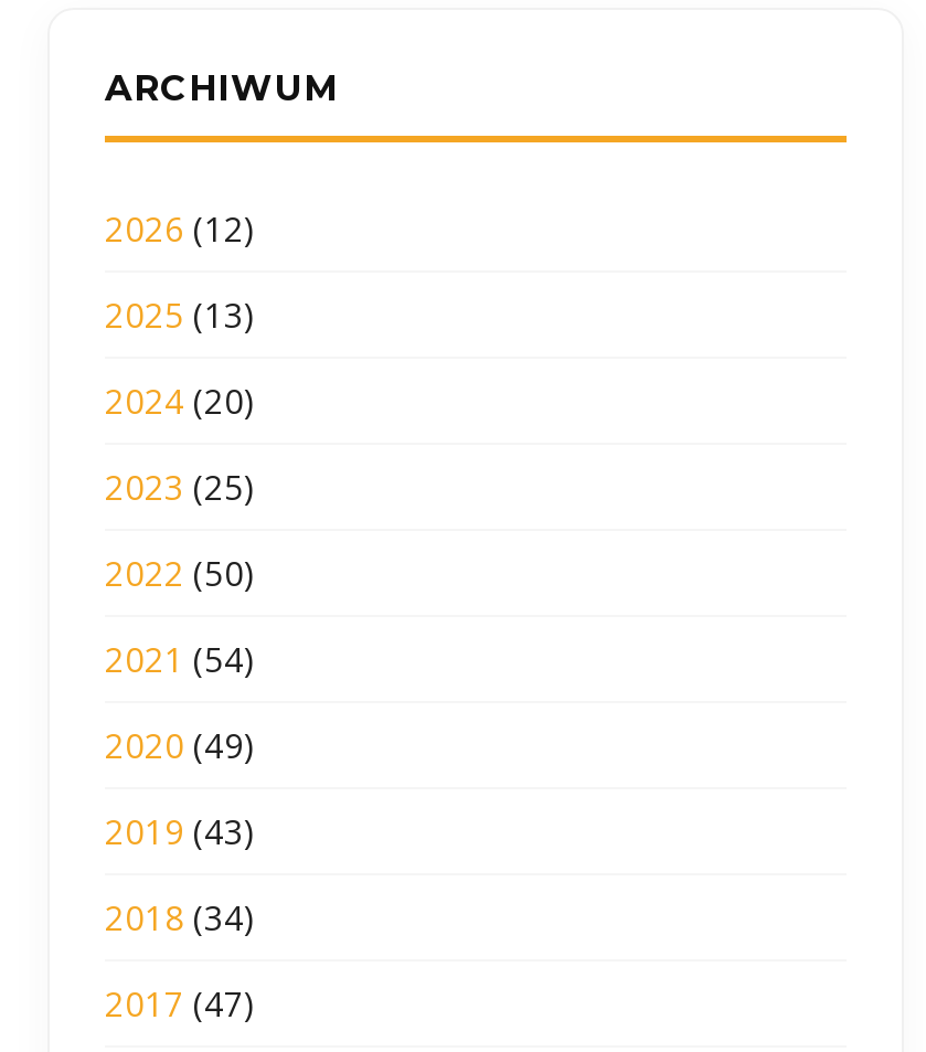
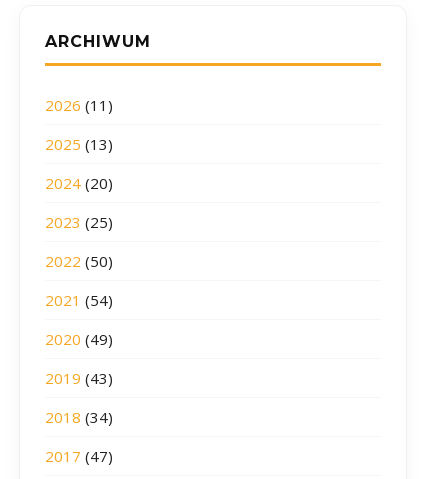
- 2026 (12)
+ 2026 (11)
